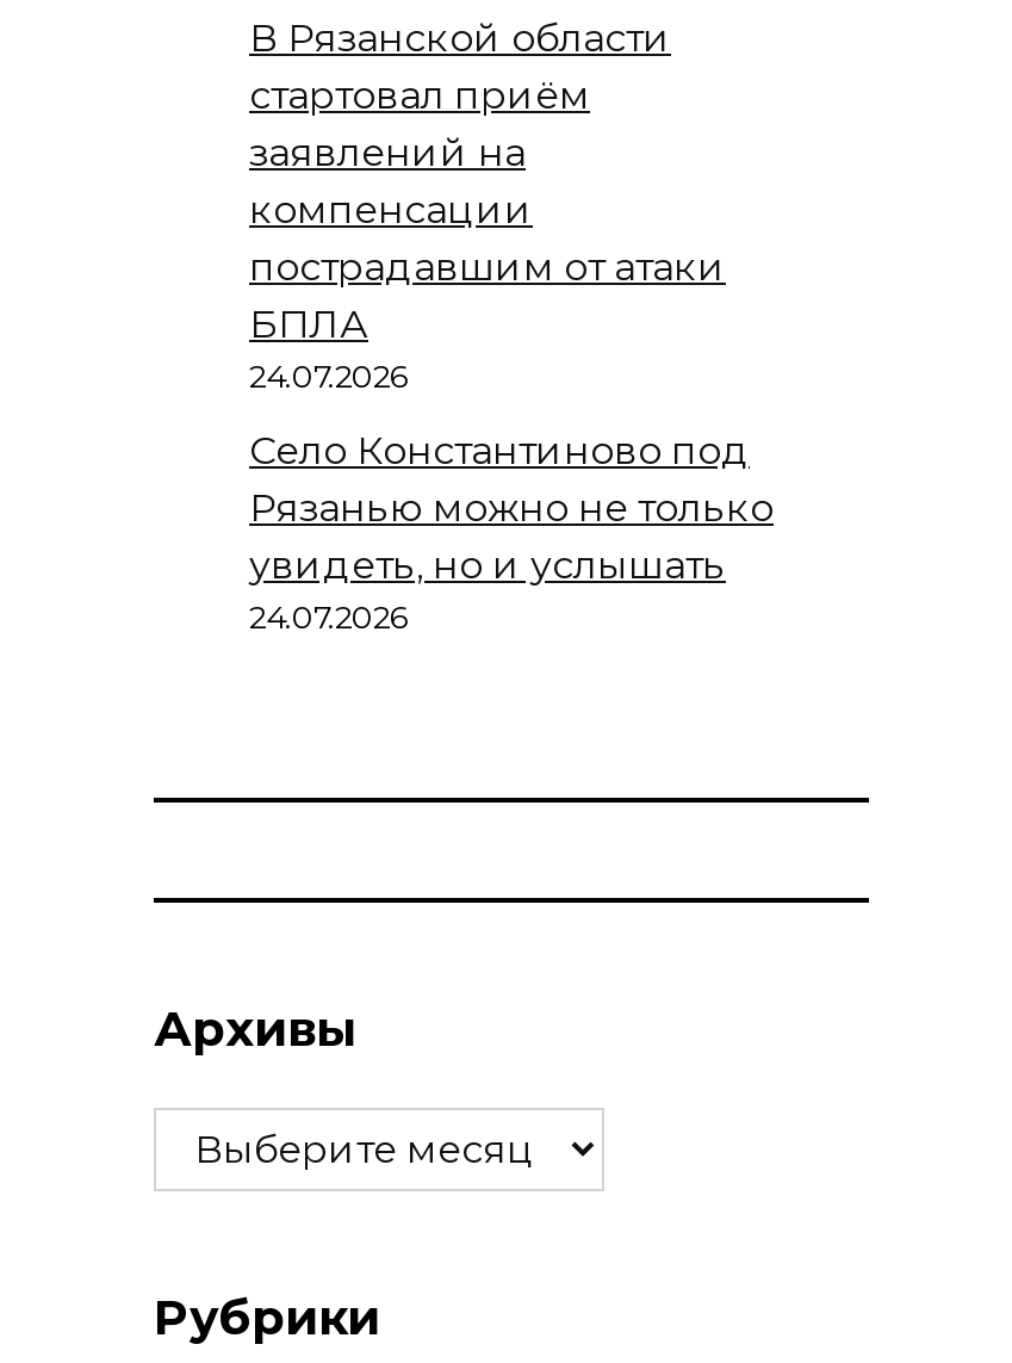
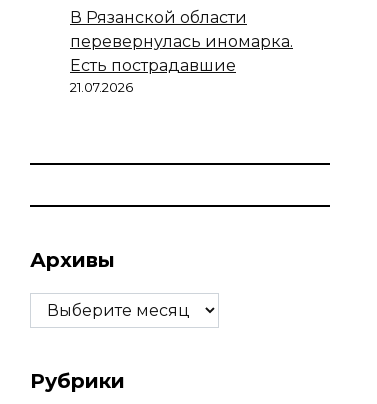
- стартовал приём
- заявлений на
- компенсации
- пострадавшим от атаки
- БПЛА
- 24.07.2026
- Село Константиново под
- Рязанью можно не только
- увидеть, но и услышать
- 24.07.2026
+ перевернулась иномарка.
+ Есть пострадавшие
+ 21.07.2026
